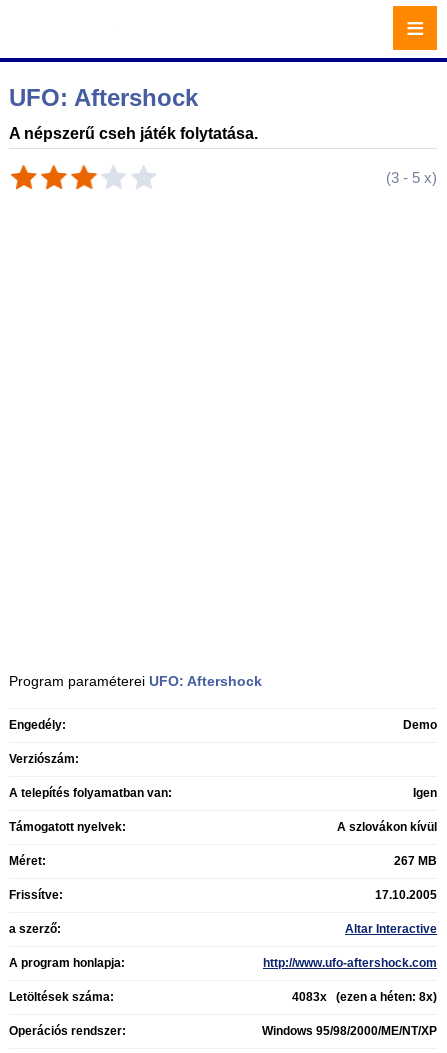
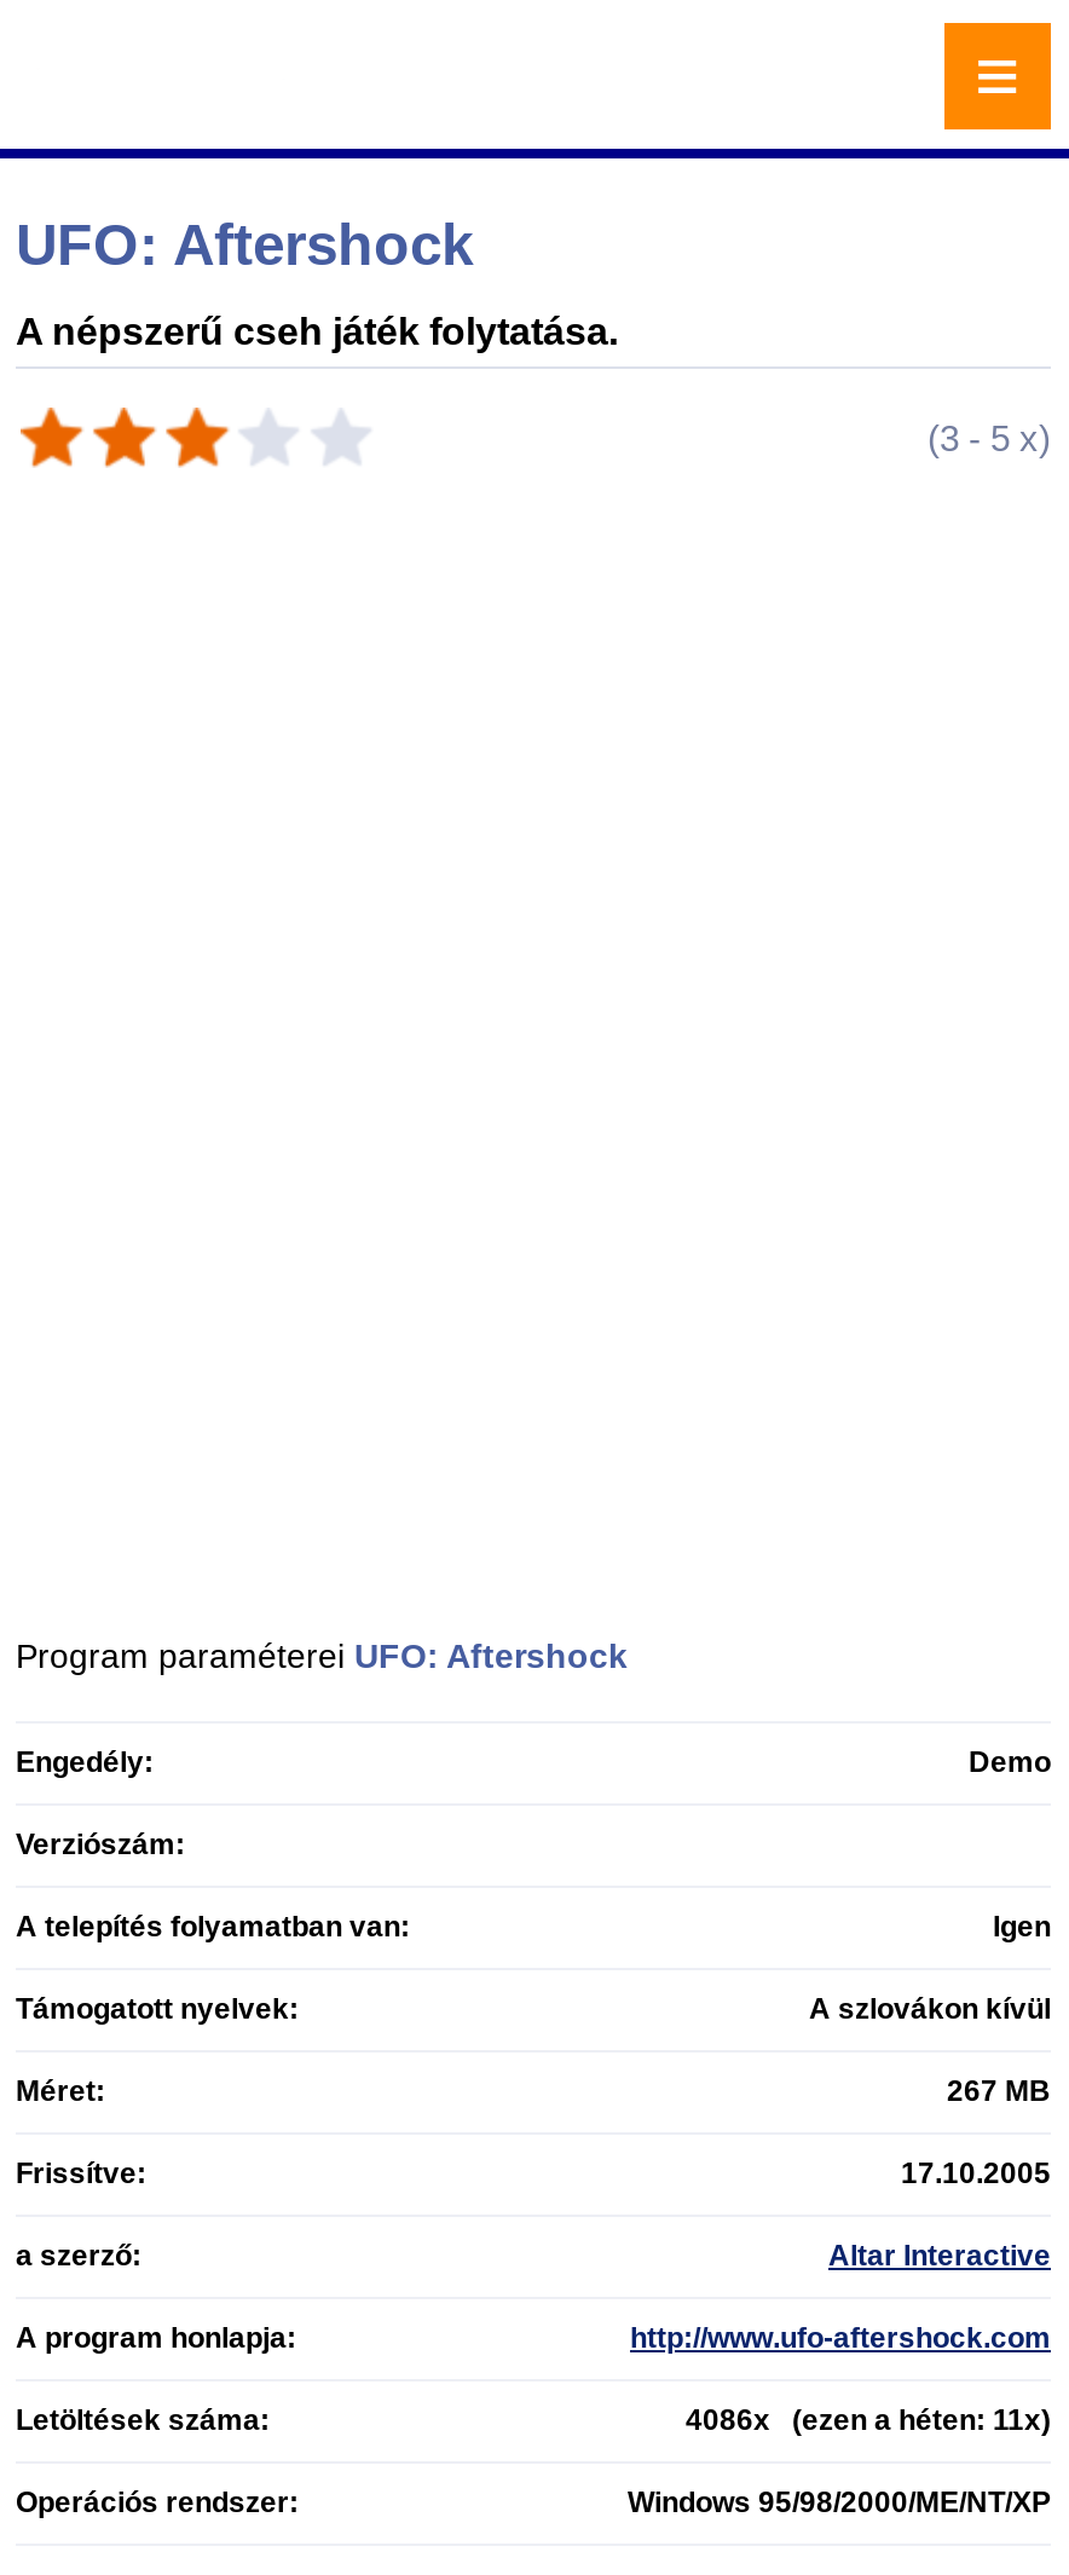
- 4083x (ezen a héten: 8x)
+ 4086x (ezen a héten: 11x)
